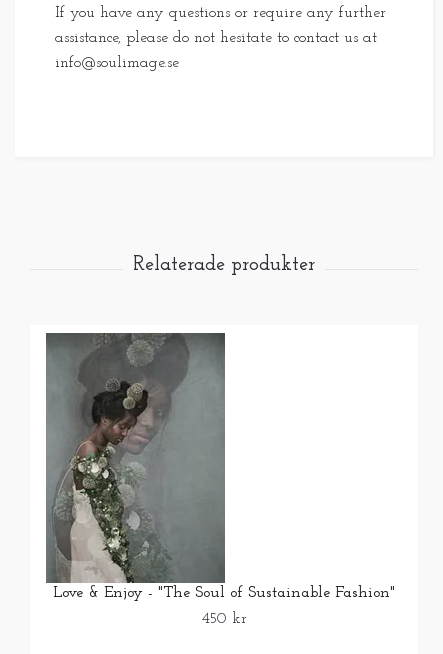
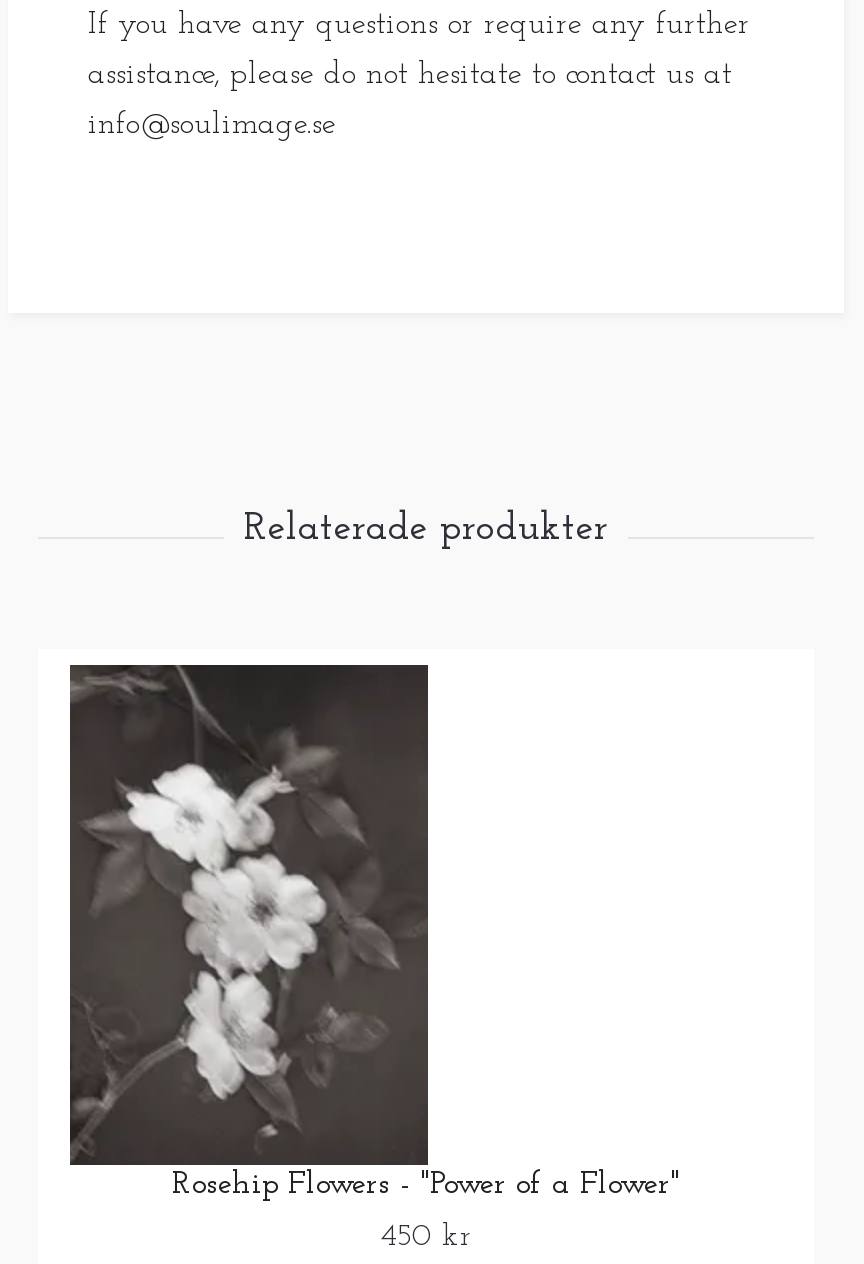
- [image]
- Love & Enjoy - "The Soul of Sustainable Fashion"
+ [image]
+ Rosehip Flowers - "Power of a Flower"
